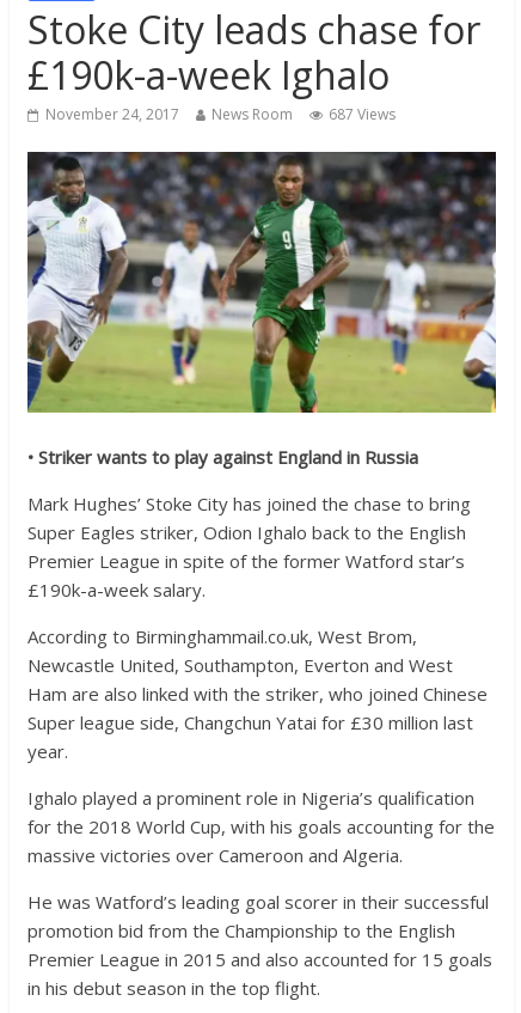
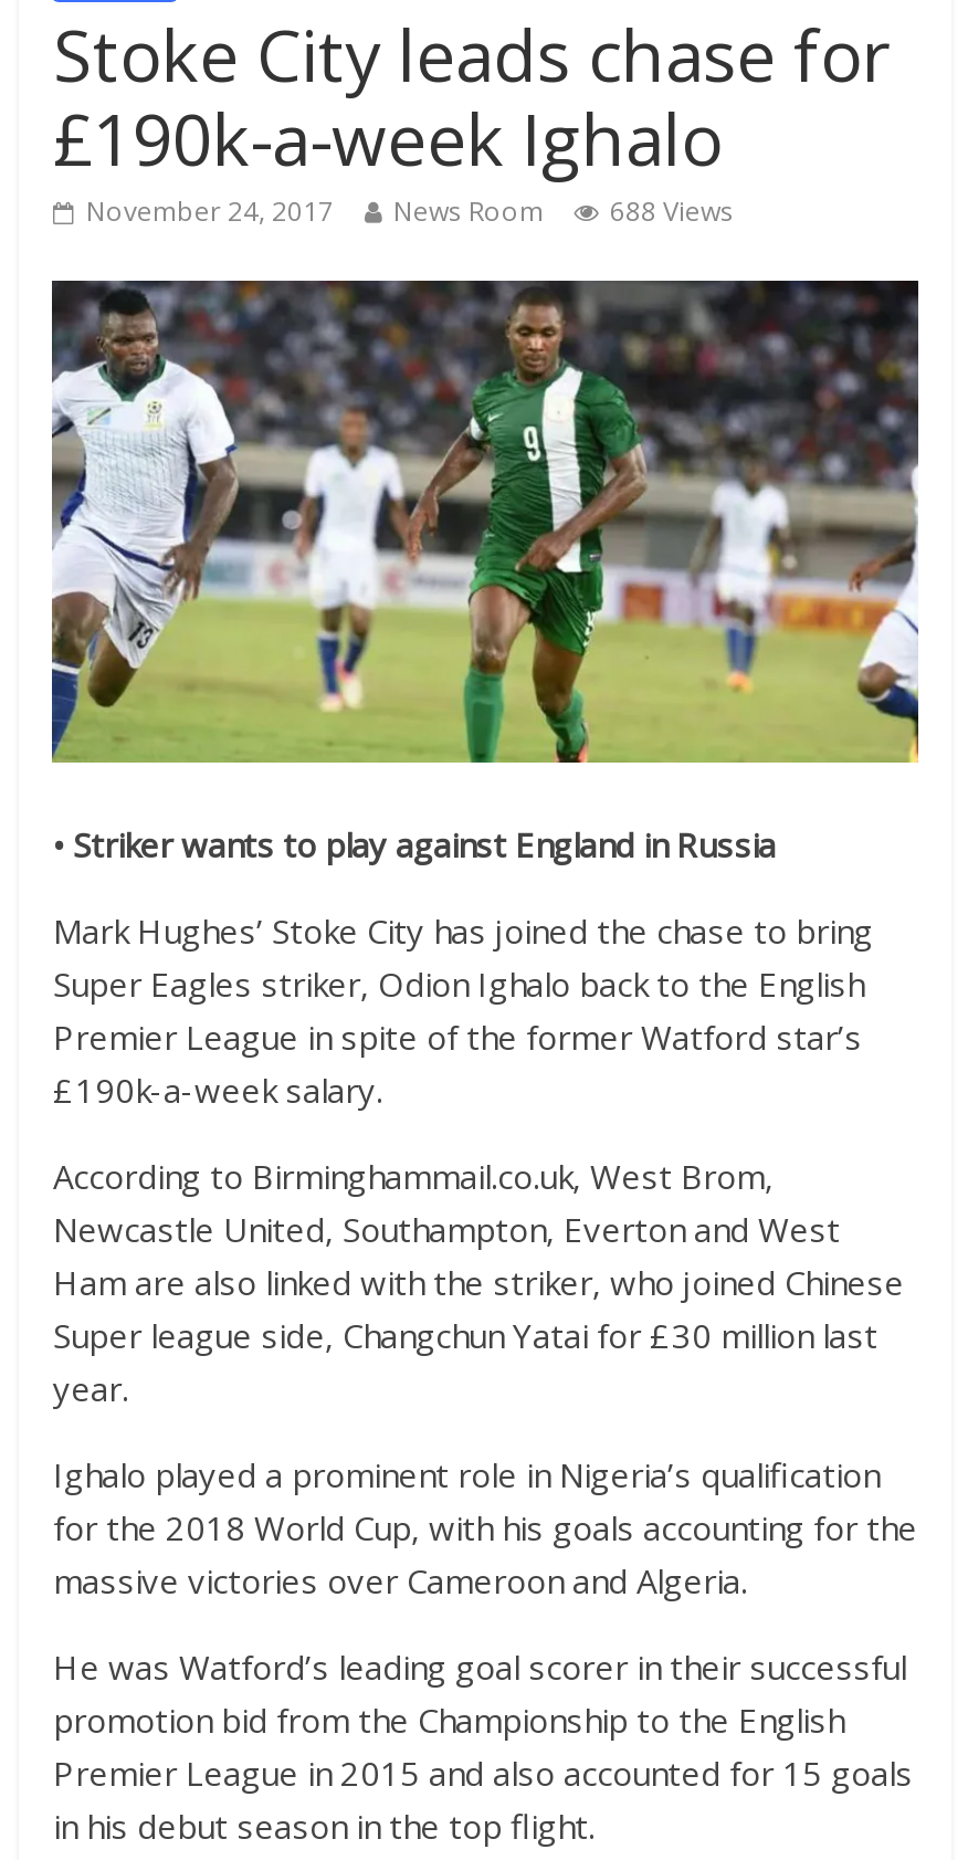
- November 24, 2017 News Room 687 Views
+ November 24, 2017 News Room 688 Views
